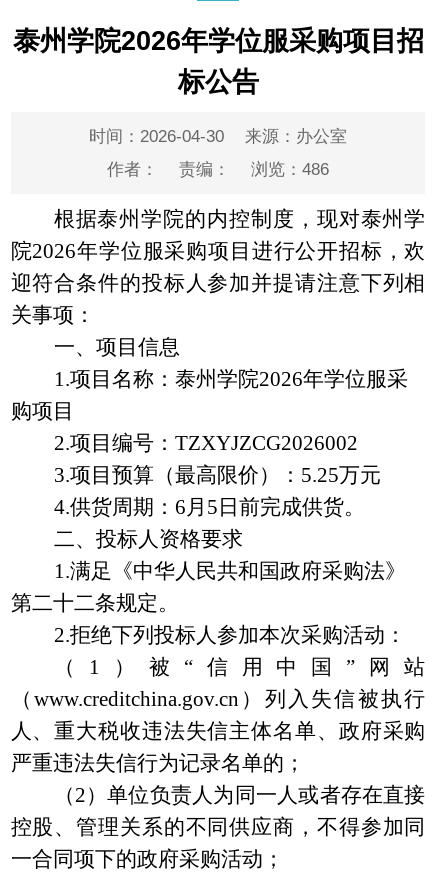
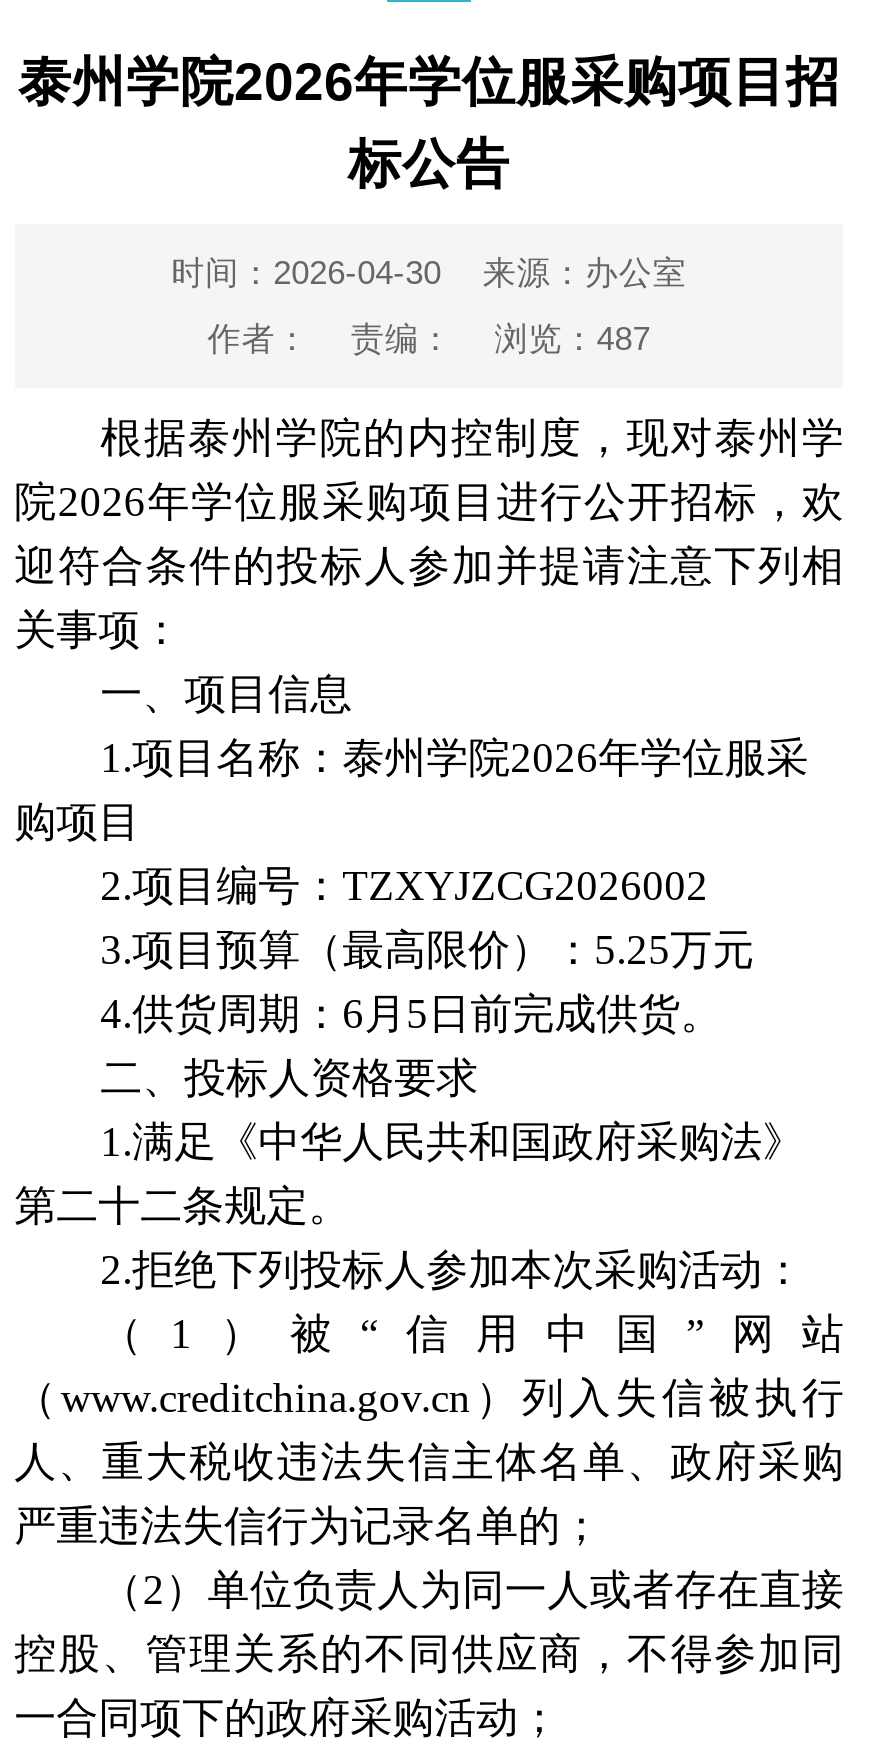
- 作者： 责编： 浏览：486
+ 作者： 责编： 浏览：487
